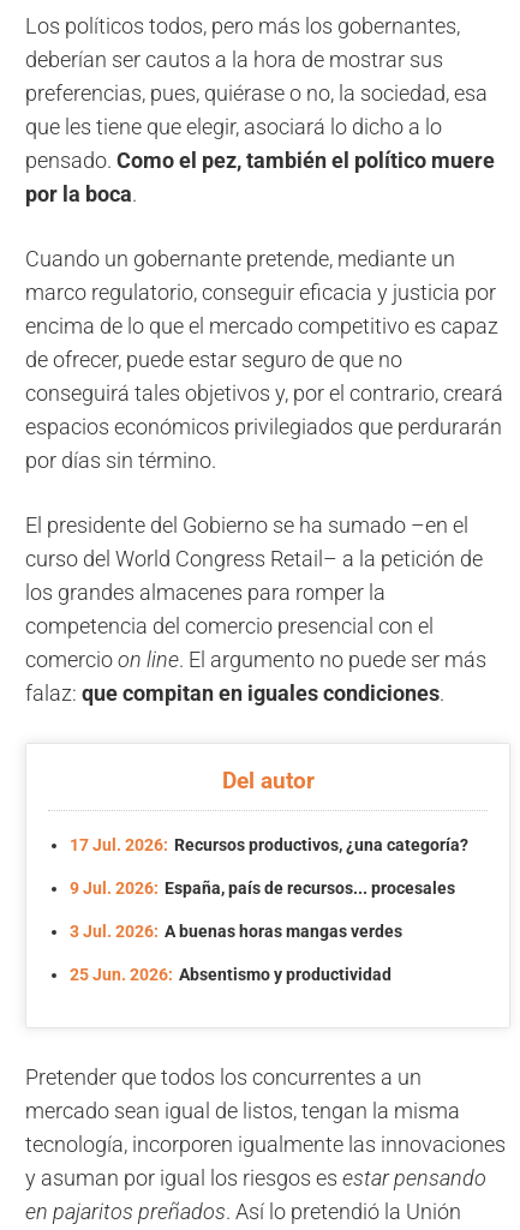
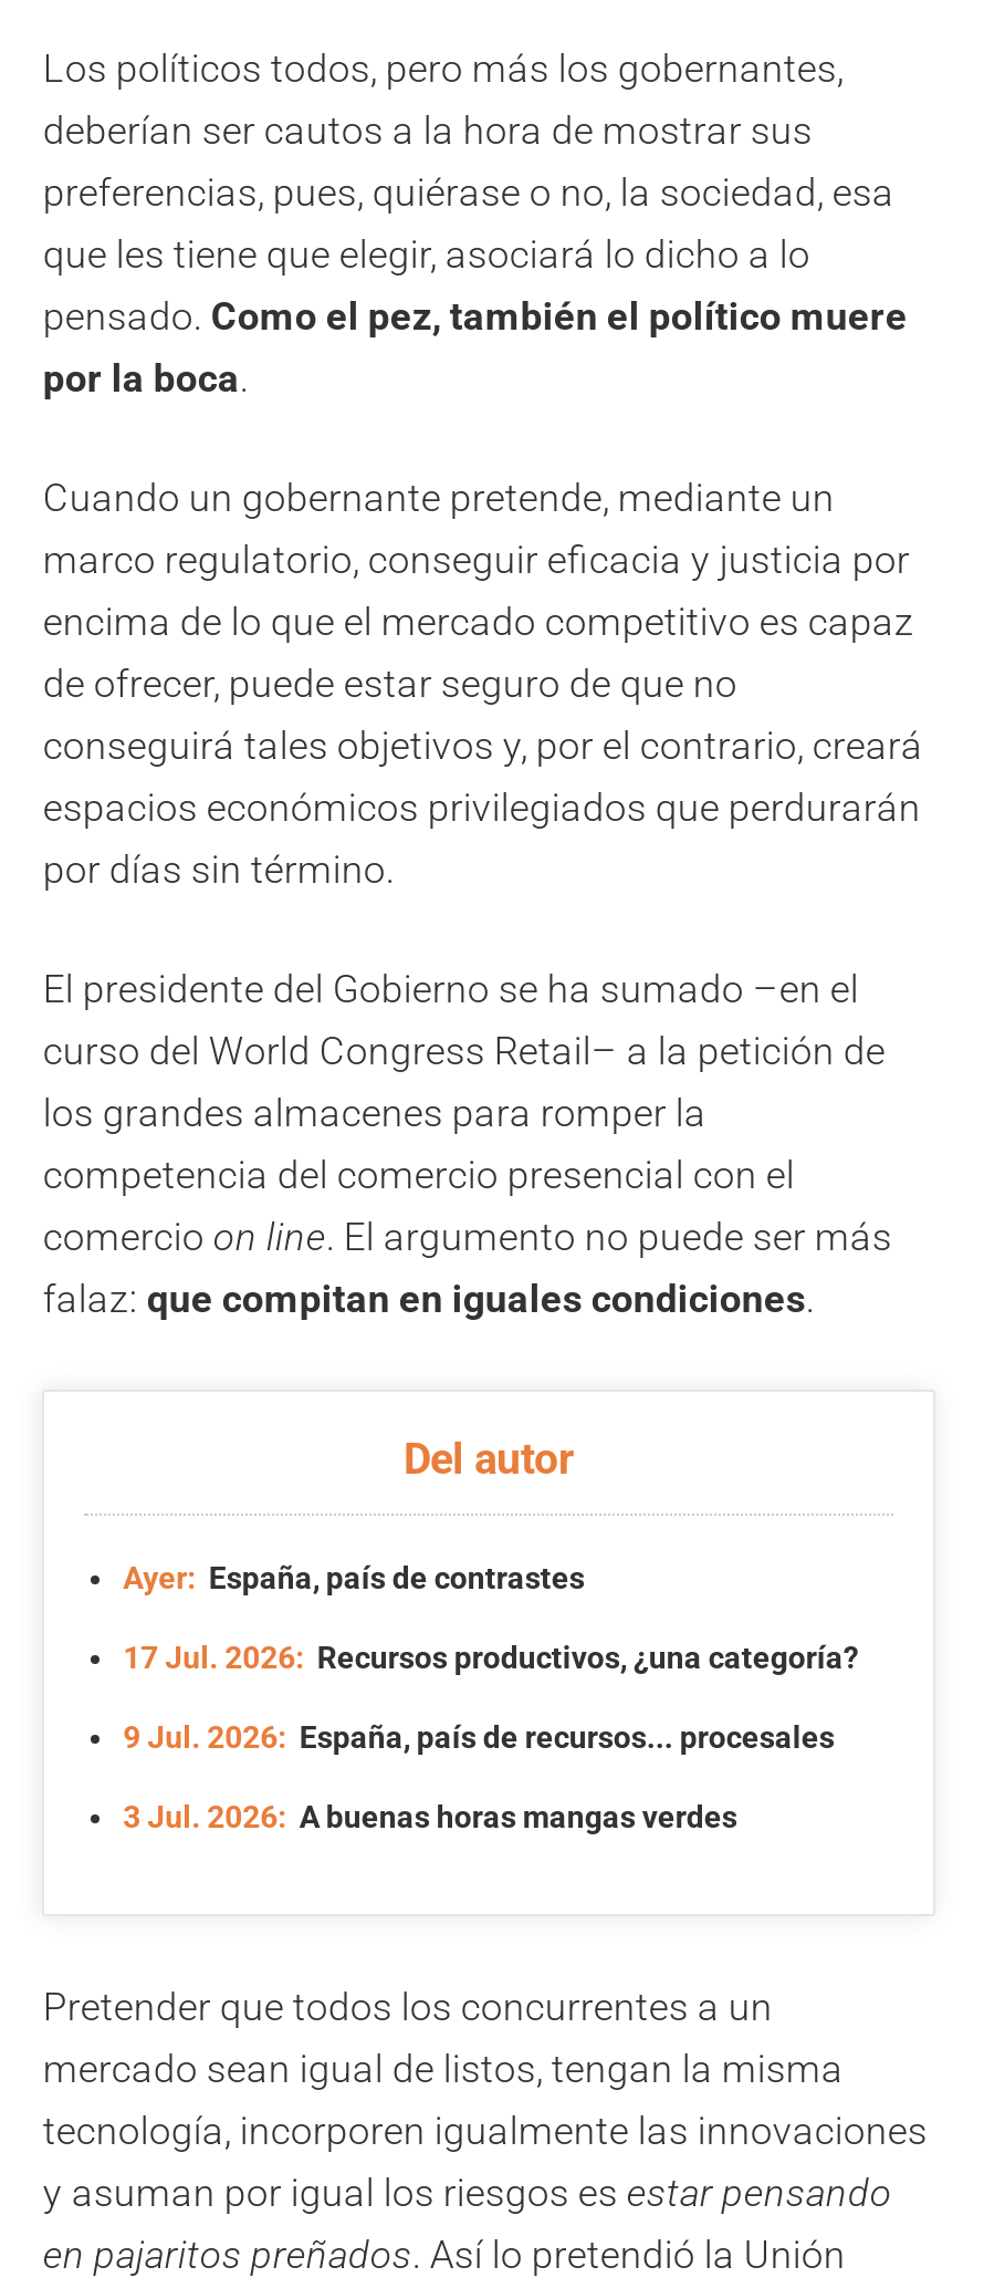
+ Ayer: España, país de contrastes

moved down: 17 Jul. 2026: Recursos productivos, ¿una categoría? | 9 Jul. 2026: España, país de recursos... procesales | 3 Jul. 2026: A buenas horas mangas verdes

- 25 Jun. 2026: Absentismo y productividad
